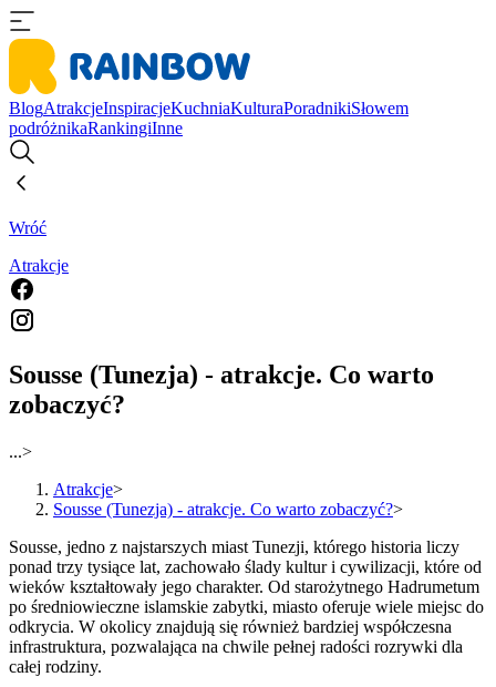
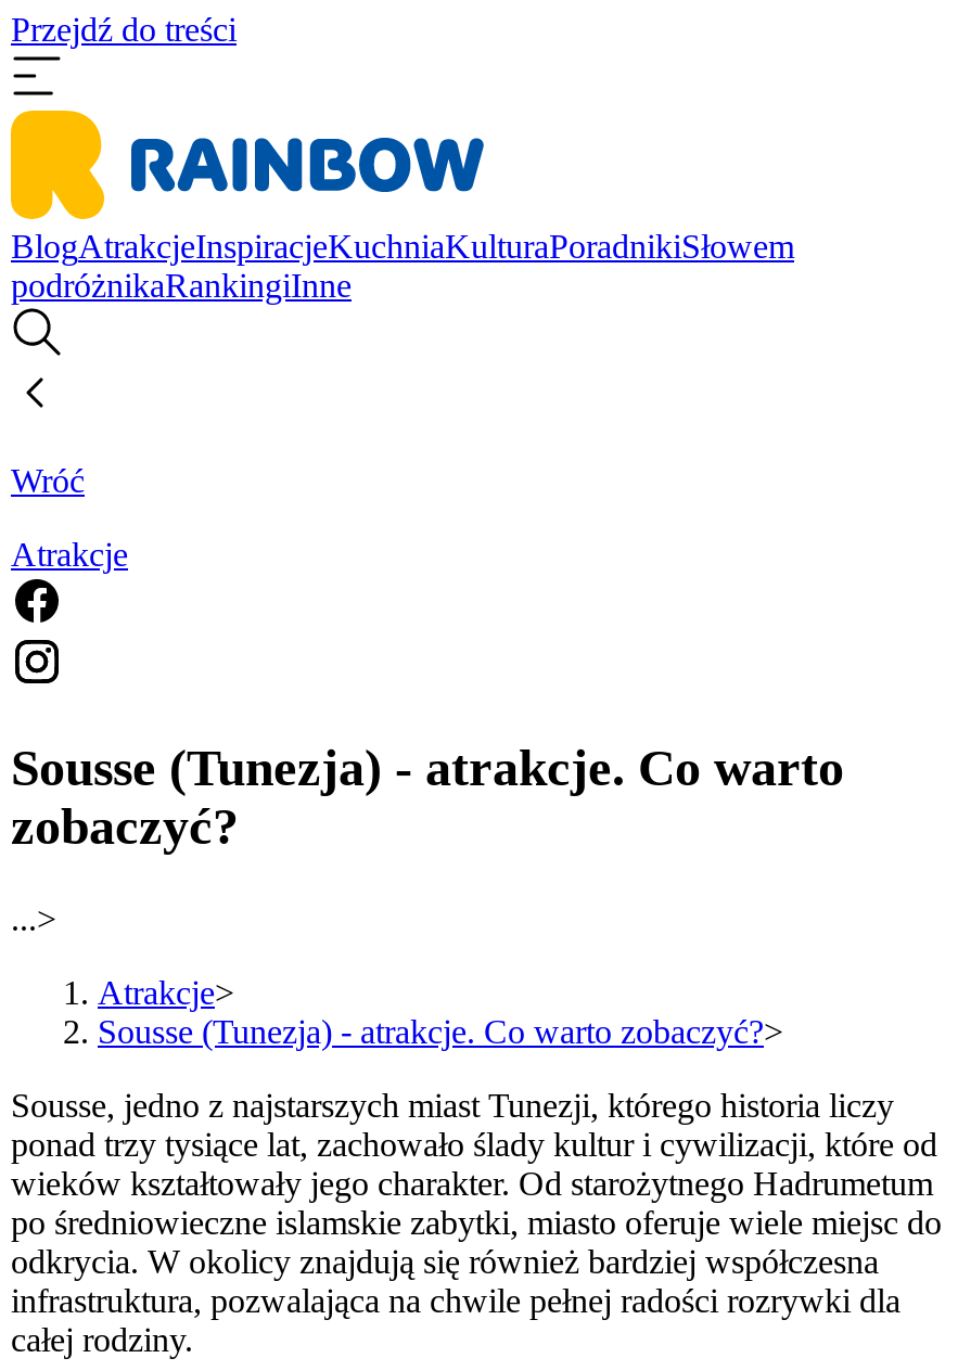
+ Przejdź do treści
